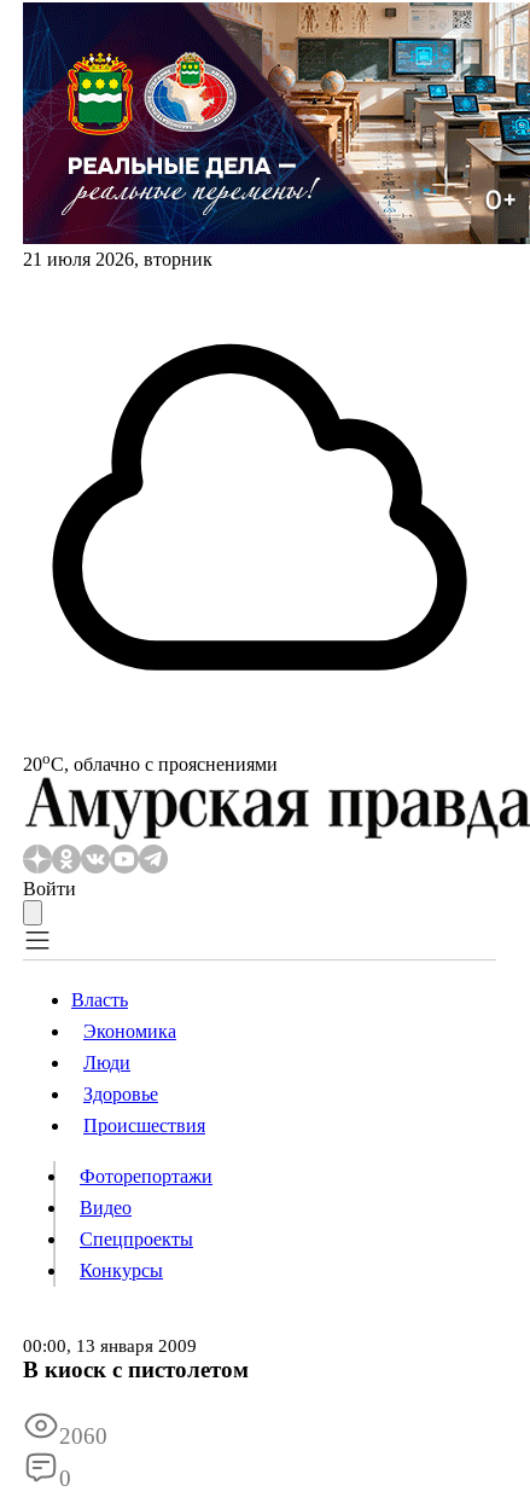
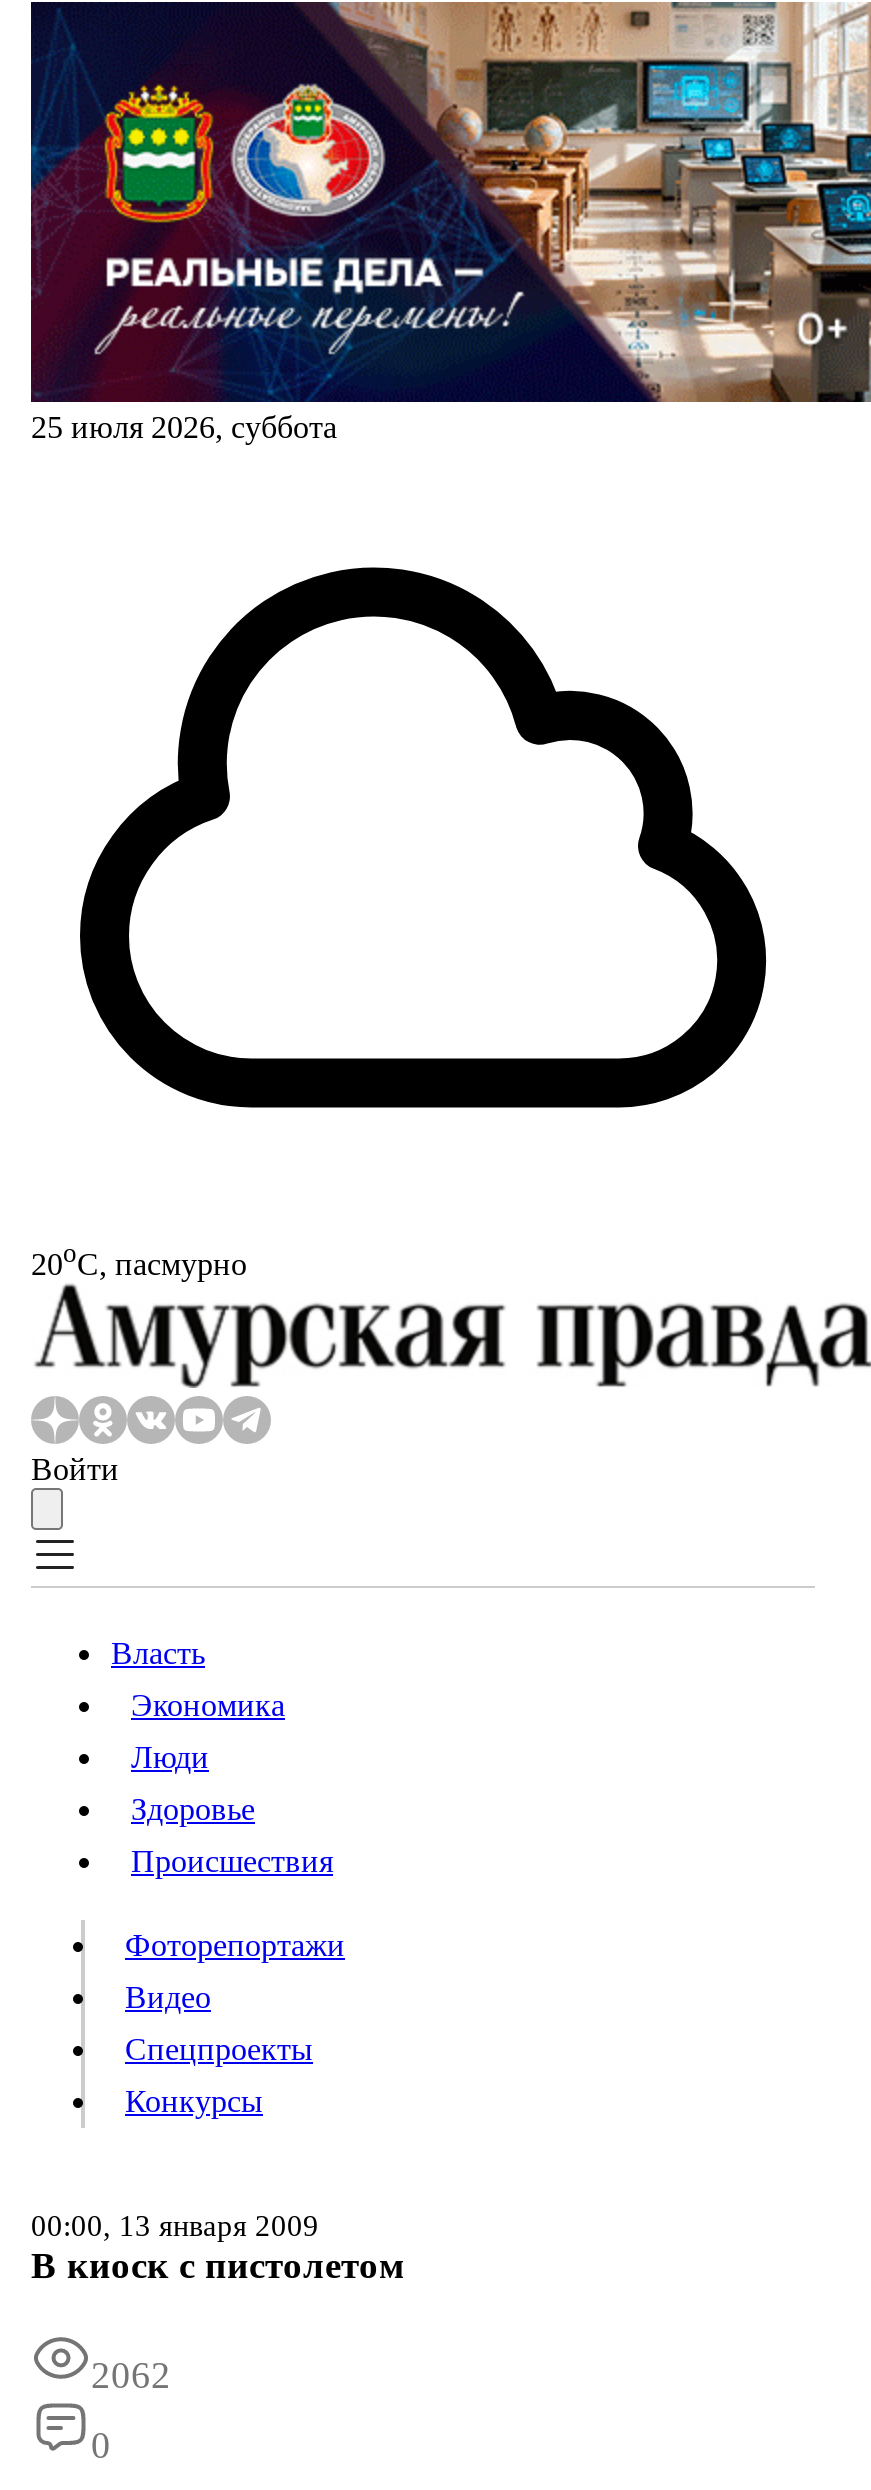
- 21 июля 2026, вторник
+ 25 июля 2026, суббота

- 20oС, облачно с прояснениями
+ 20oС, пасмурно

- 2060
+ 2062
